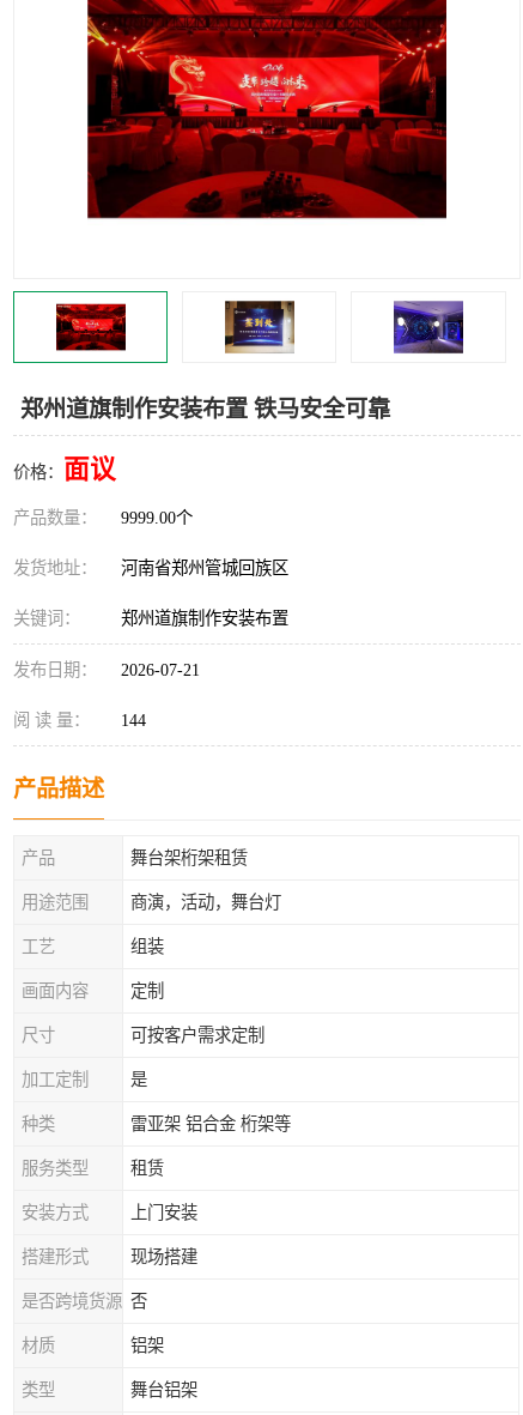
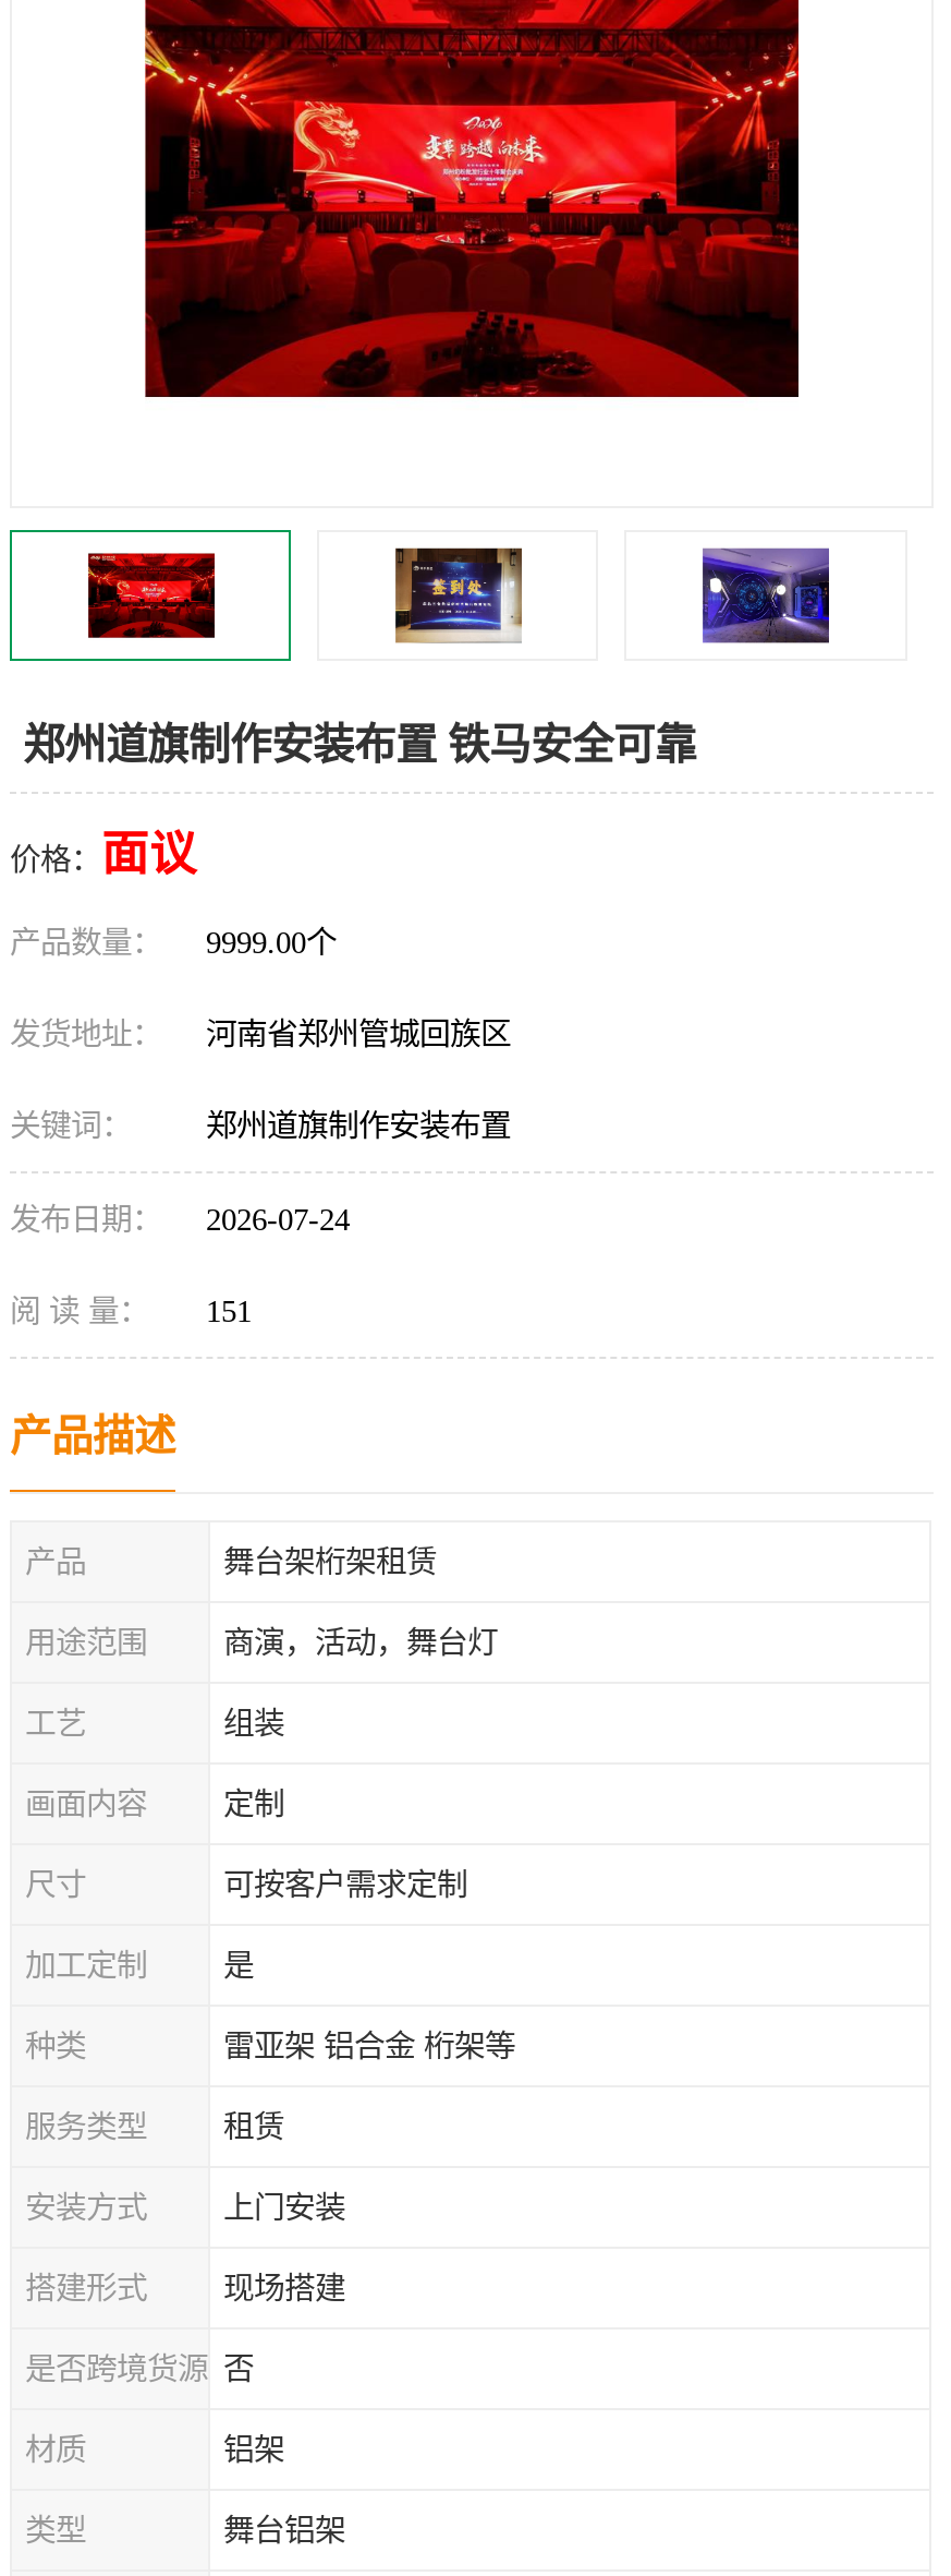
- 发布日期： 2026-07-21
+ 发布日期： 2026-07-24

- 阅 读 量： 144
+ 阅 读 量： 151
